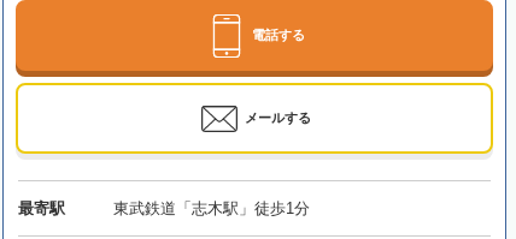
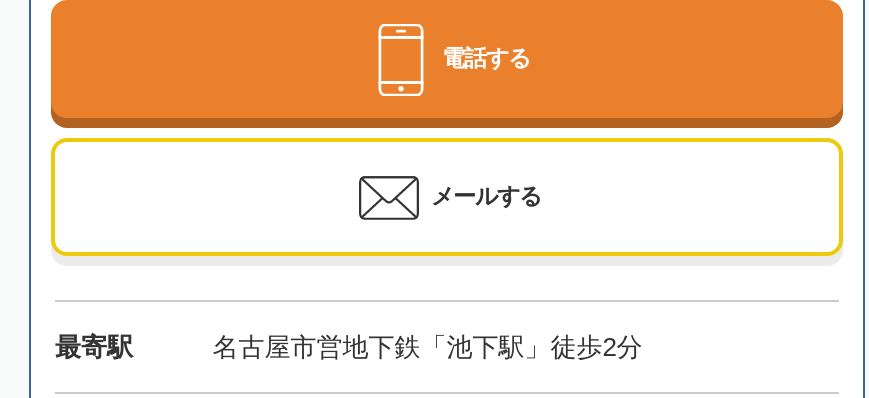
- 東武鉄道「志木駅」徒歩1分
+ 名古屋市営地下鉄「池下駅」徒歩2分
